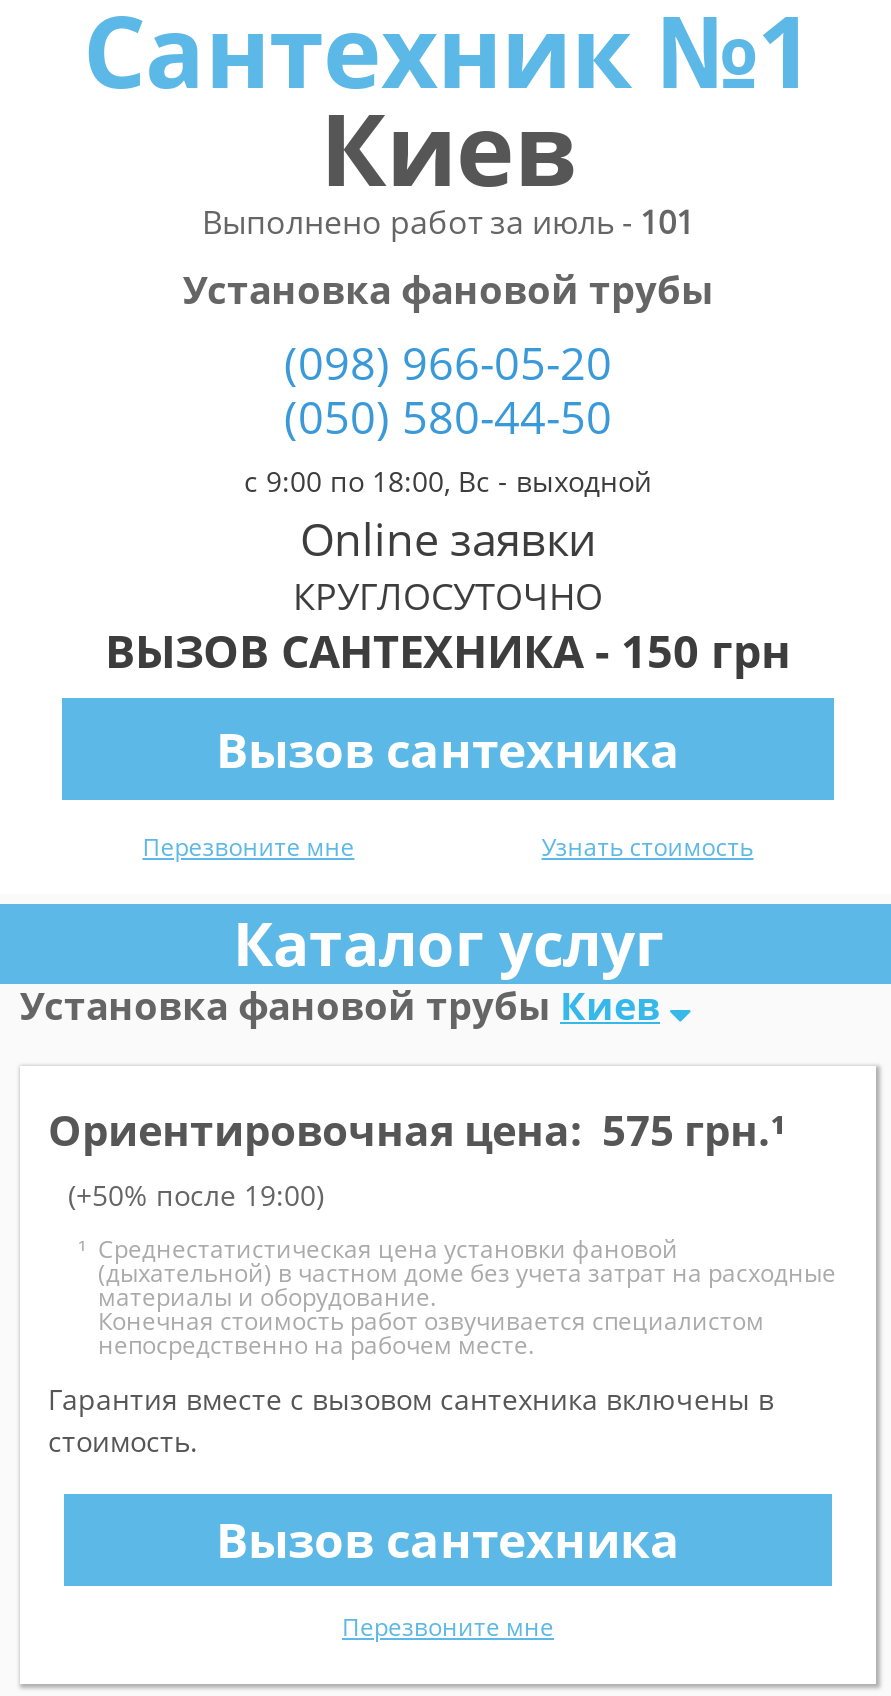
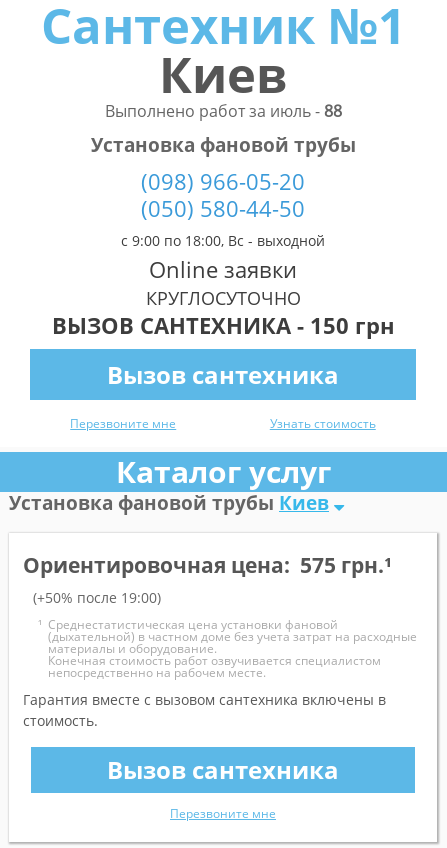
- Выполнено работ за июль - 101
+ Выполнено работ за июль - 88
